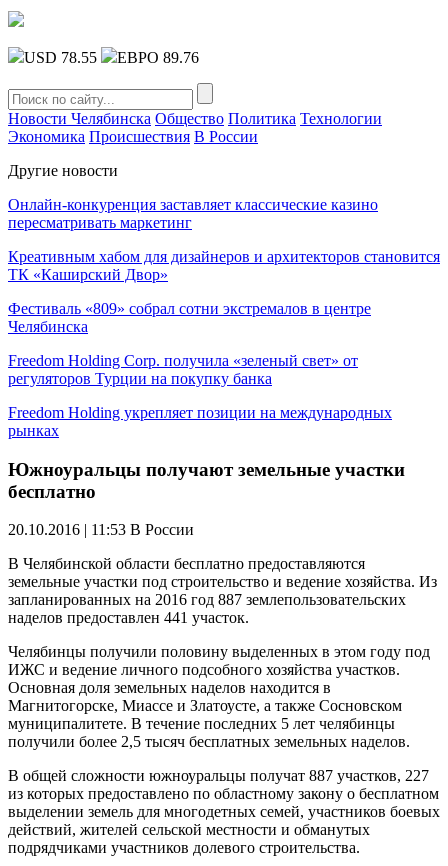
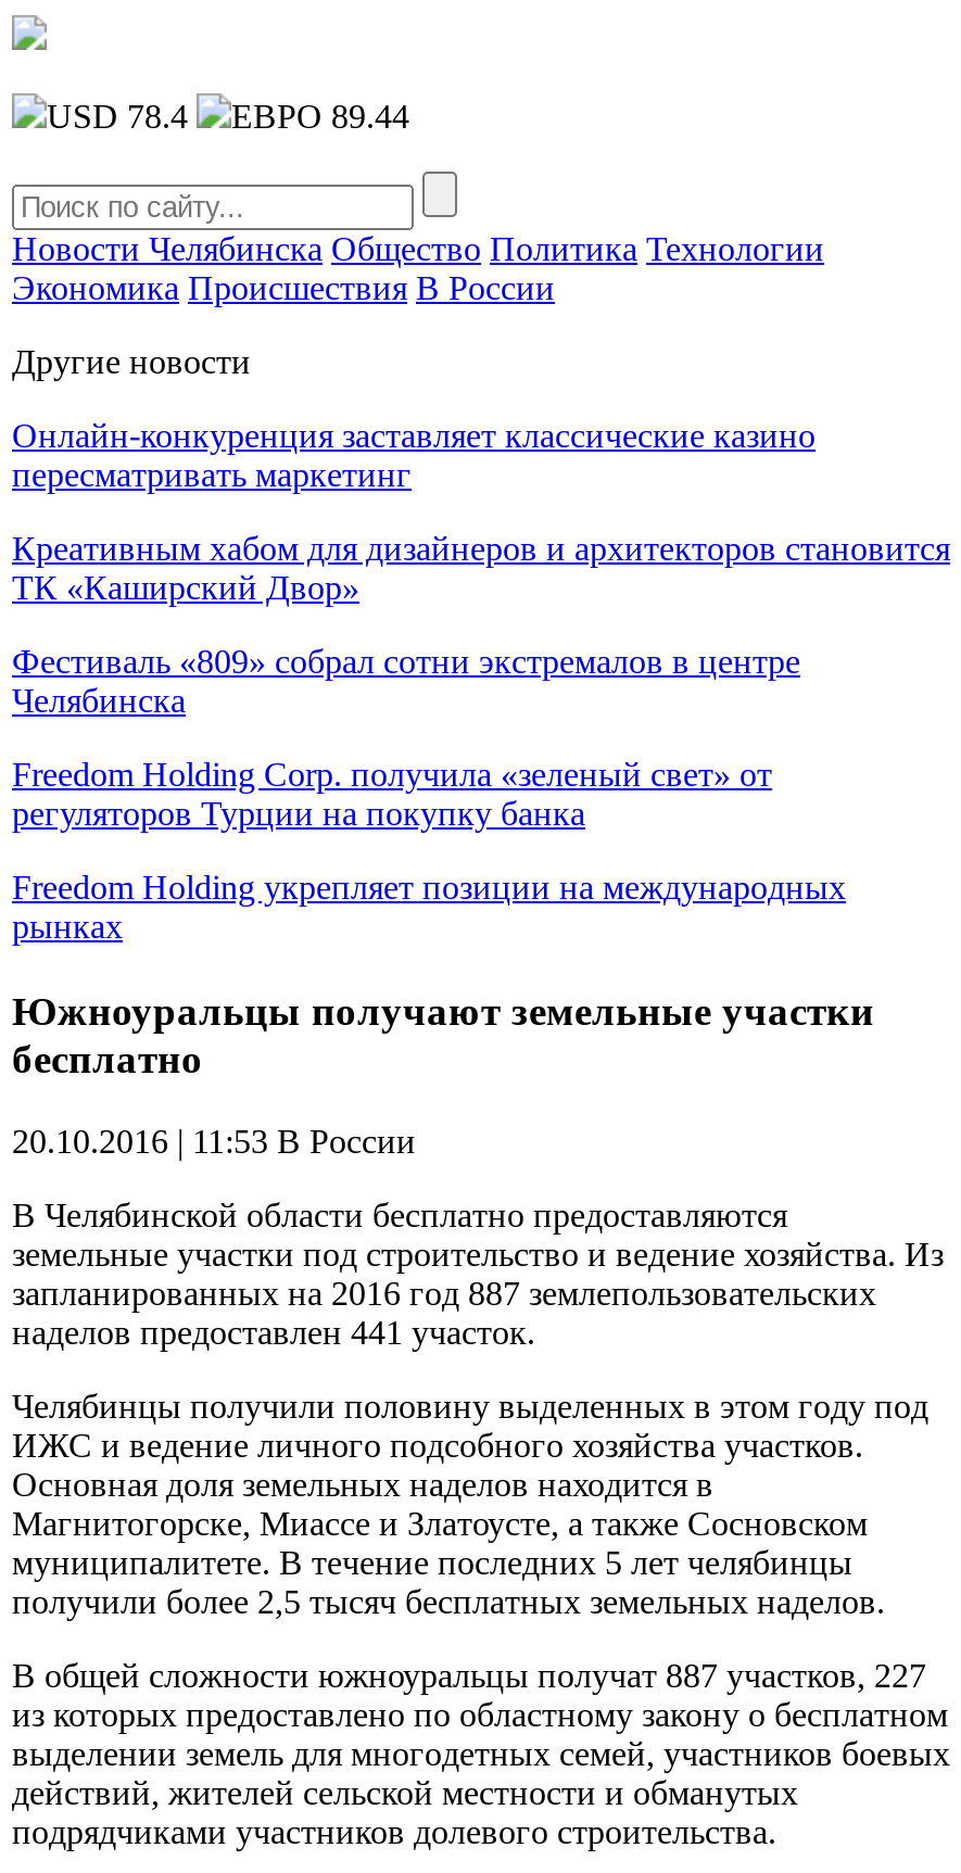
- USD 78.55
+ USD 78.4

- ЕВРО 89.76
+ ЕВРО 89.44
